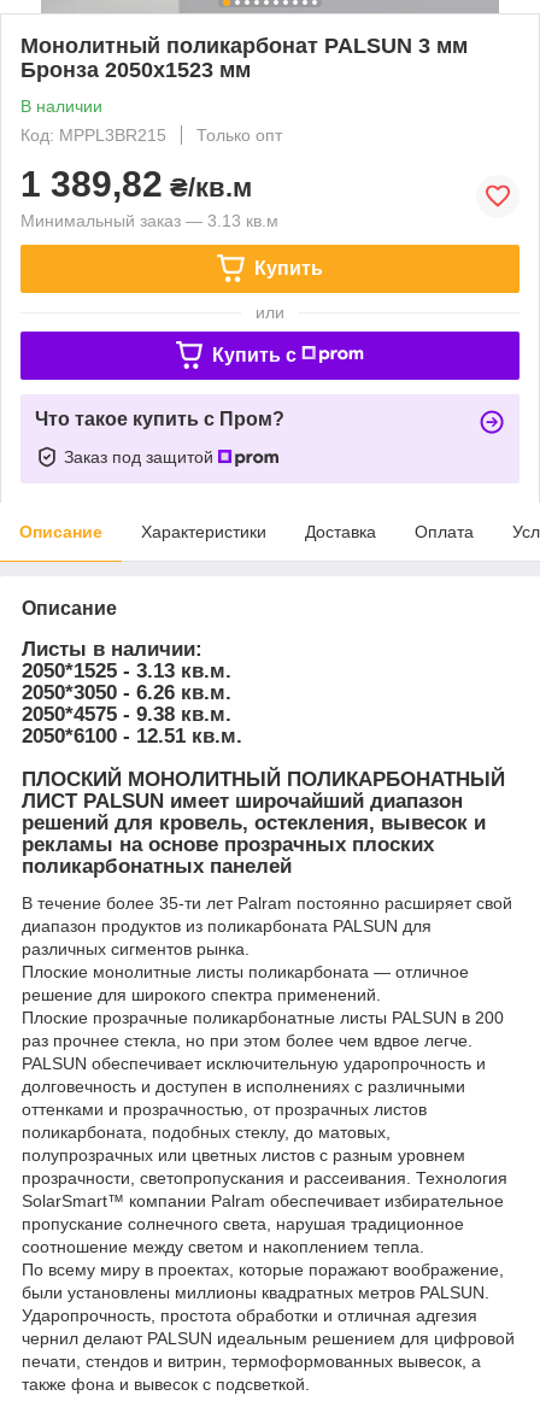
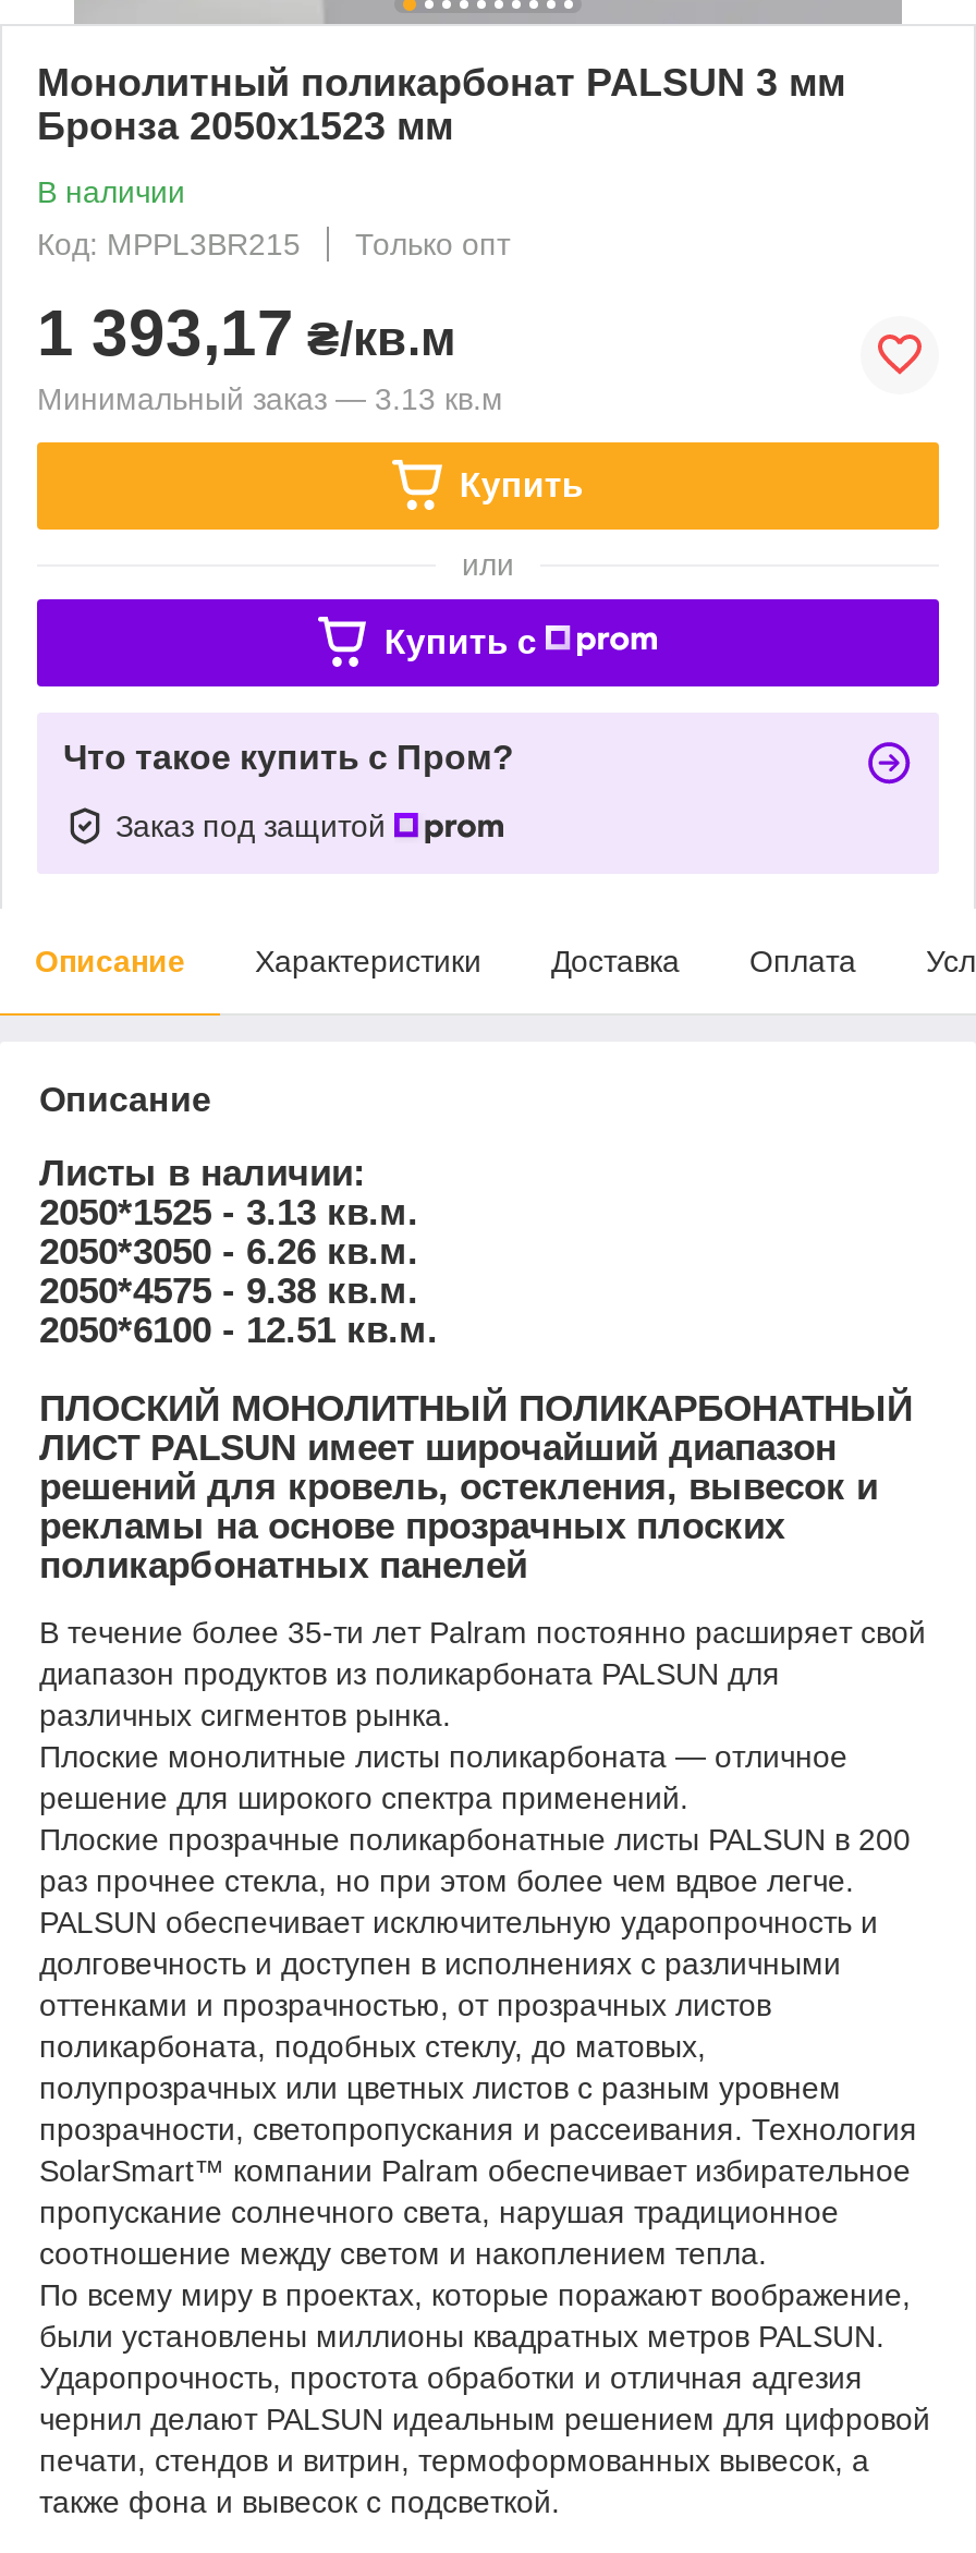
- 1 389,82 ₴/кв.м
+ 1 393,17 ₴/кв.м
